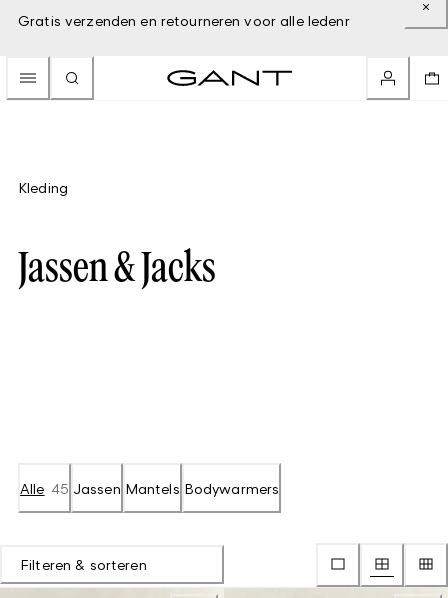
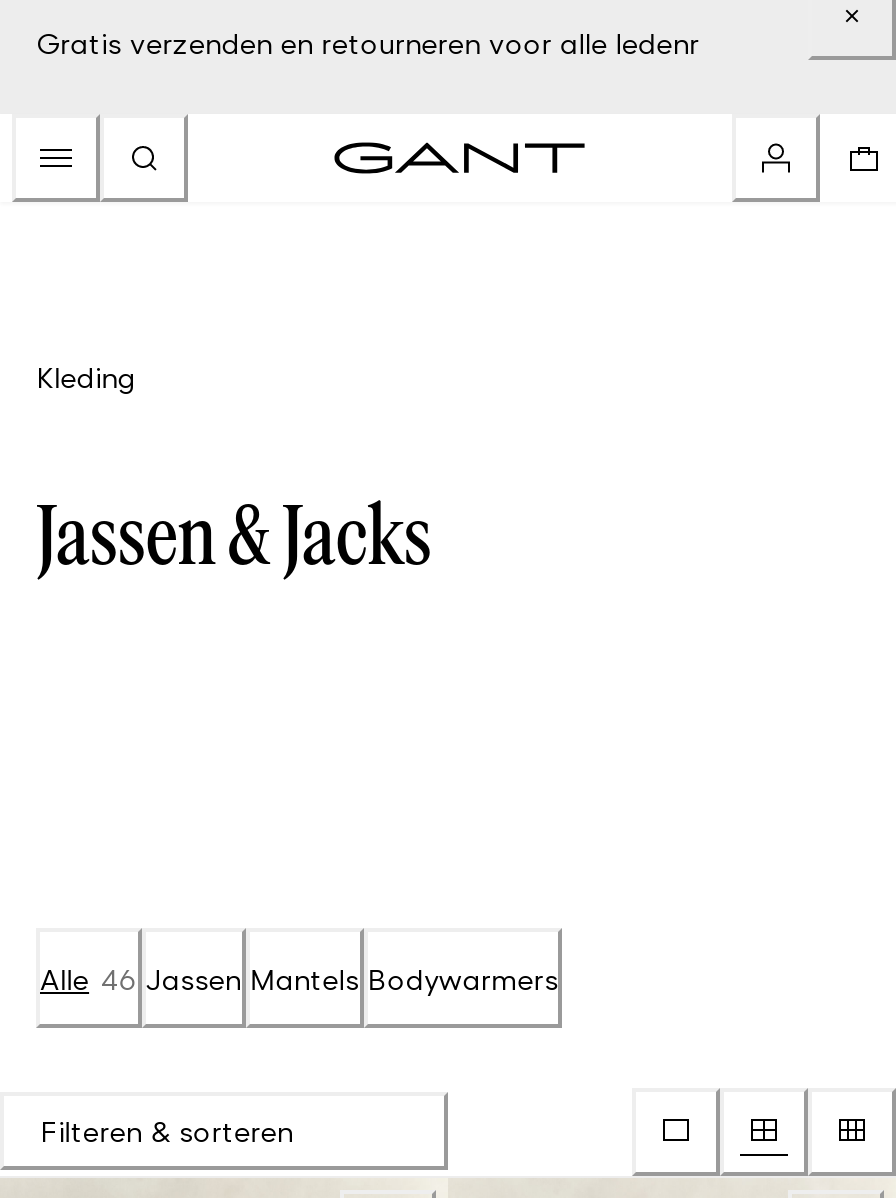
- Alle 45 Jassen Mantels Bodywarmers
+ Alle 46 Jassen Mantels Bodywarmers
